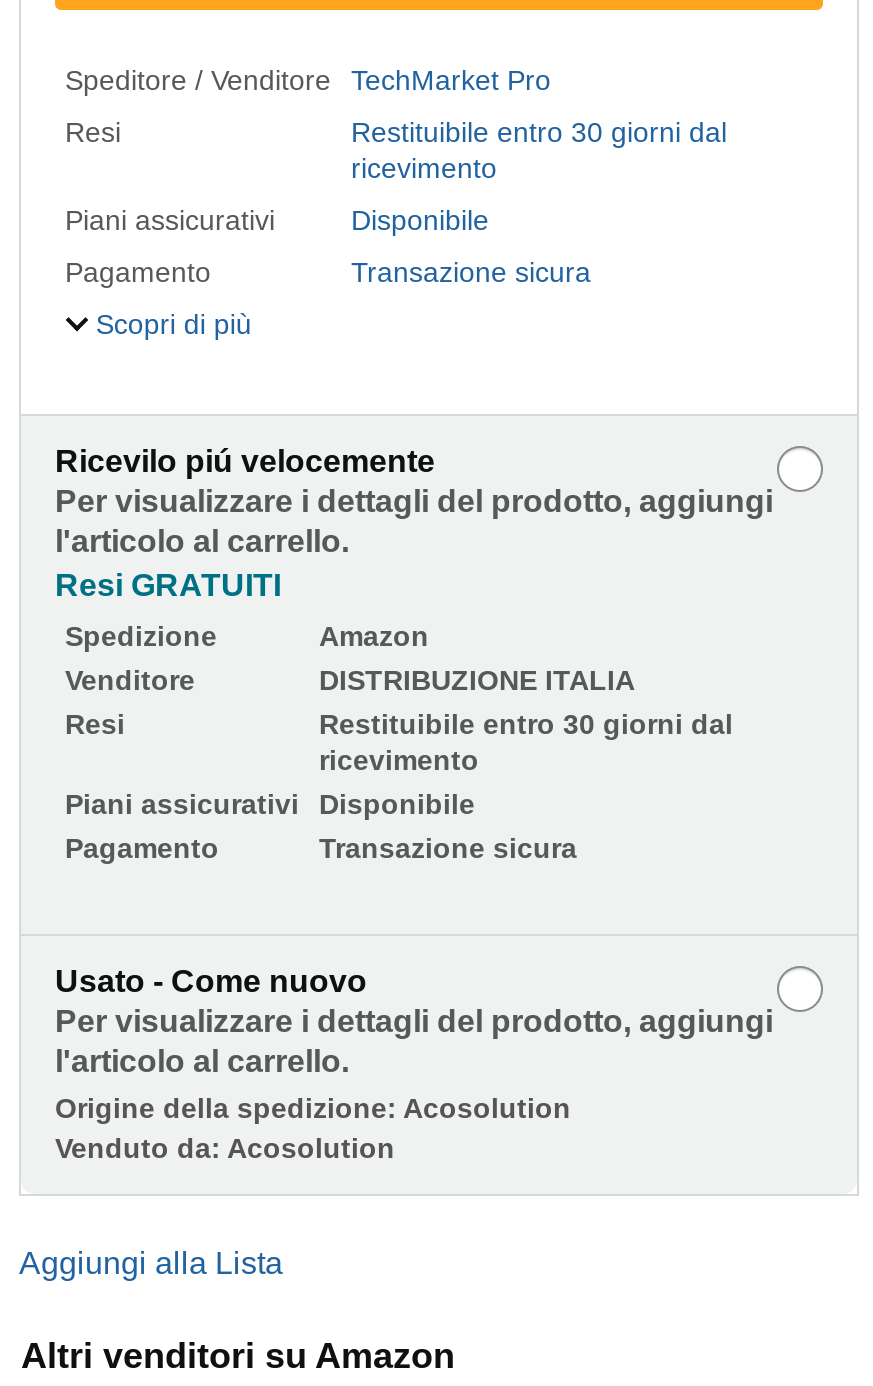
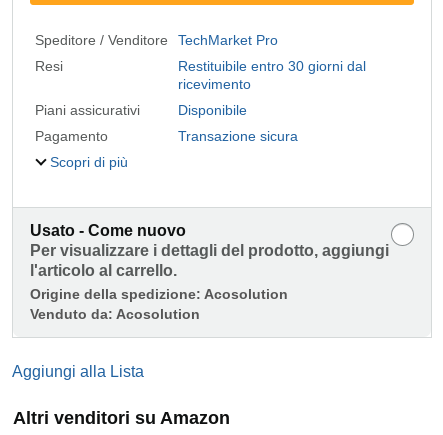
- Ricevilo piú velocemente
- Per visualizzare i dettagli del prodotto, aggiungi
- l'articolo al carrello.
- Resi GRATUITI
- Spedizione
- Amazon
- Venditore
- DISTRIBUZIONE ITALIA
- Resi
- Restituibile entro 30 giorni dal
- ricevimento
- Piani assicurativi
- Disponibile
- Pagamento
- Transazione sicura
